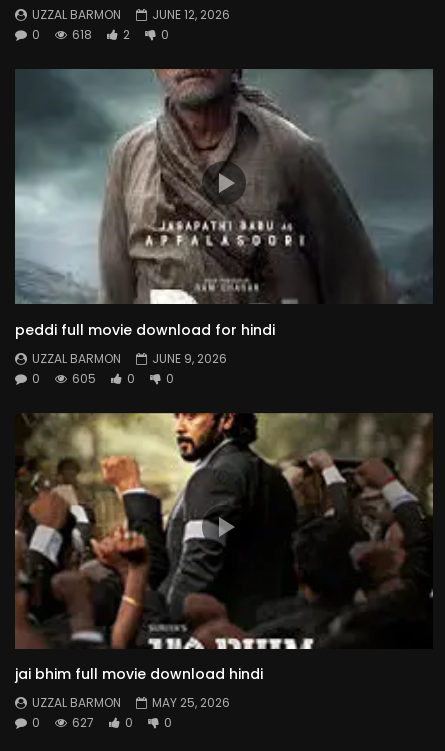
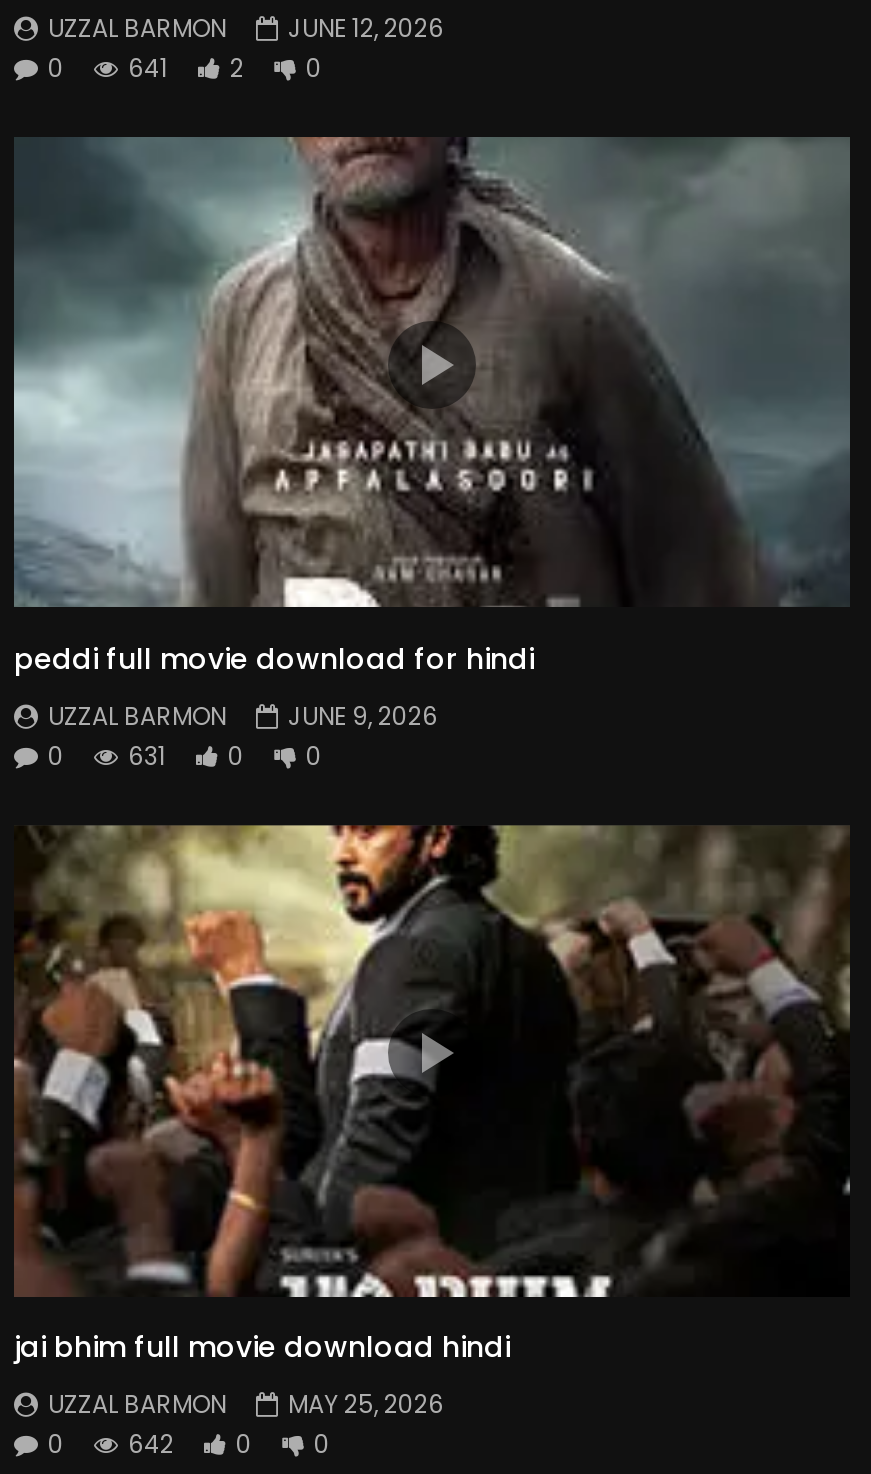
- 0 618 2 0
+ 0 641 2 0

- 0 605 0 0
+ 0 631 0 0

- 0 627 0 0
+ 0 642 0 0
